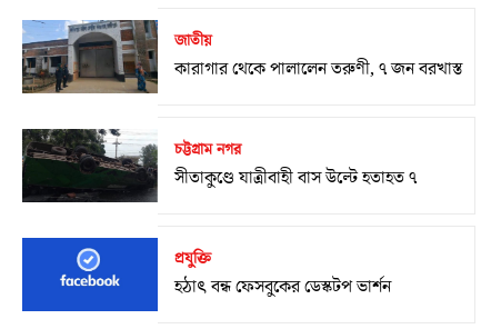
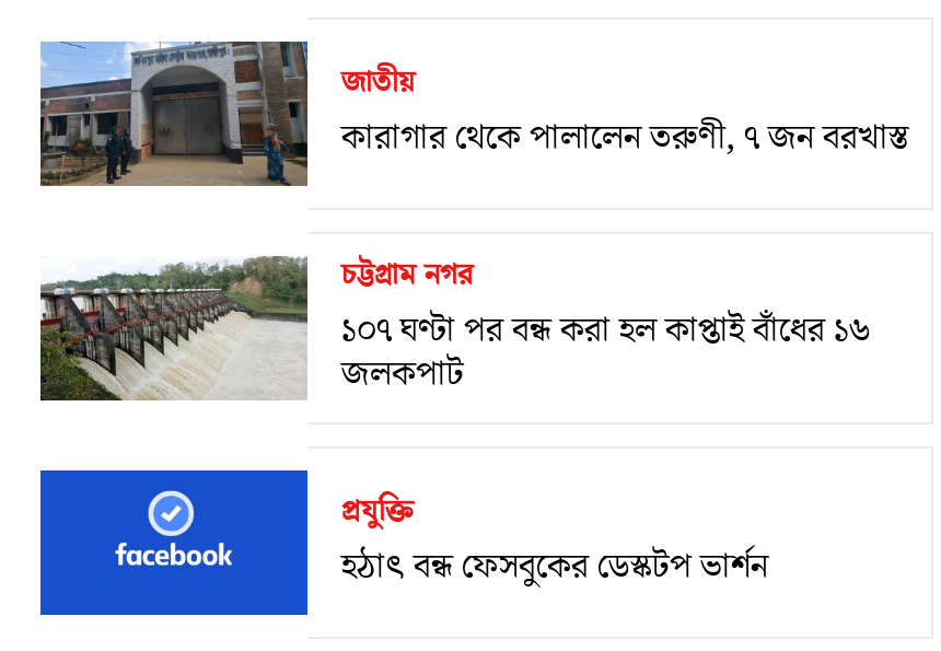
- [image]
- সীতাকুণ্ডে যাত্রীবাহী বাস উল্টে হতাহত ৭
+ [image]
+ ১০৭ ঘণ্টা পর বন্ধ করা হল কাপ্তাই বাঁধের ১৬
+ জলকপাট
